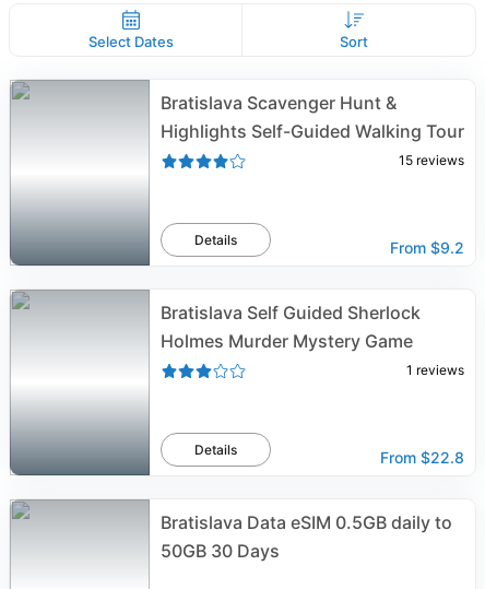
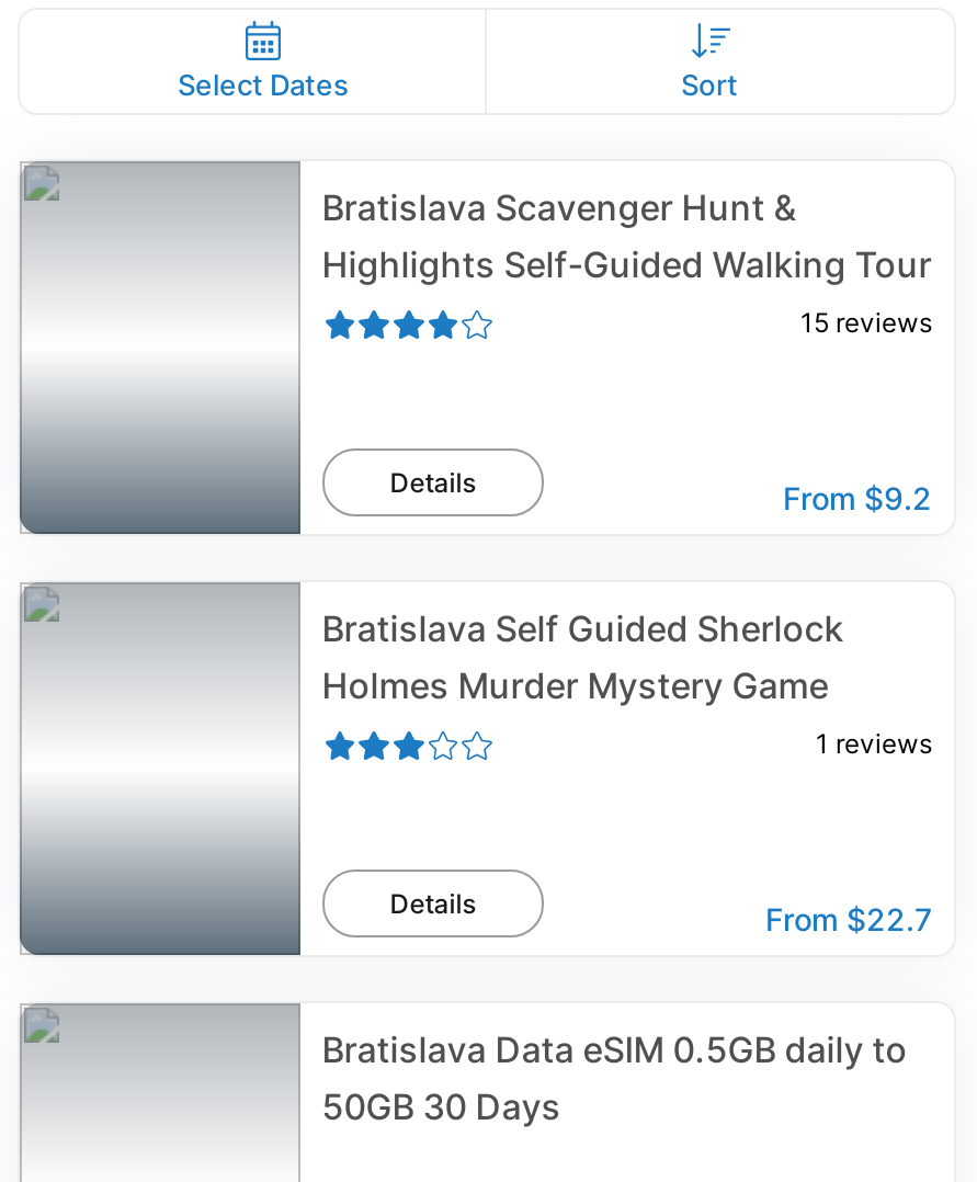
- From $22.8
+ From $22.7
